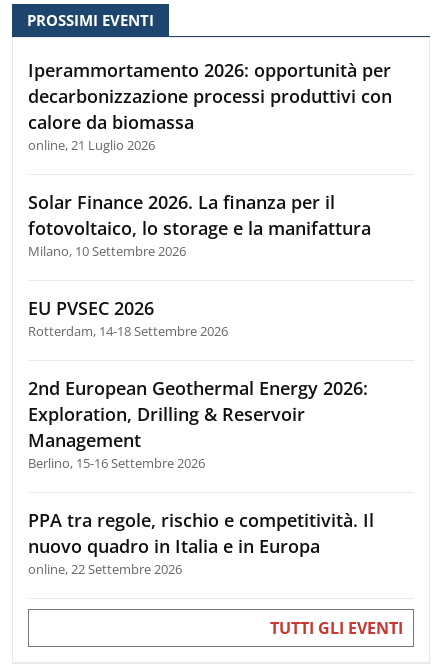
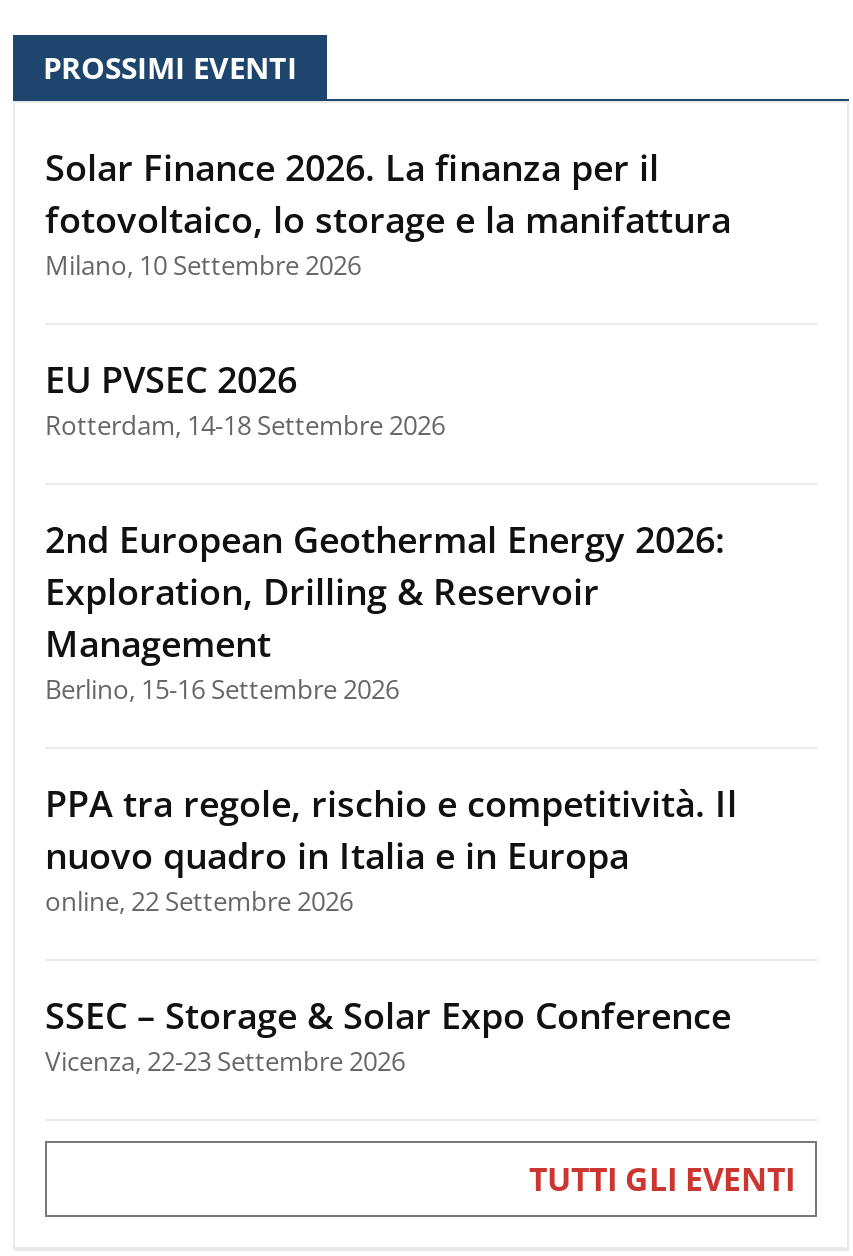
- Iperammortamento 2026: opportunità per
- decarbonizzazione processi produttivi con
- calore da biomassa
- online, 21 Luglio 2026

moved up: Solar Finance 2026. La finanza per il | fotovoltaico, lo storage e la manifattura | Milano, 10 Settembre 2026 | ... | nuovo quadro in Italia e in Europa | online, 22 Settembre 2026

+ SSEC – Storage & Solar Expo Conference
+ Vicenza, 22-23 Settembre 2026
